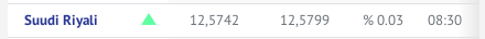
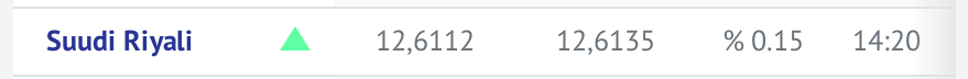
- 12,5742
+ 12,6112

- 12,5799
+ 12,6135

- % 0.03
+ % 0.15

- 08:30
+ 14:20
